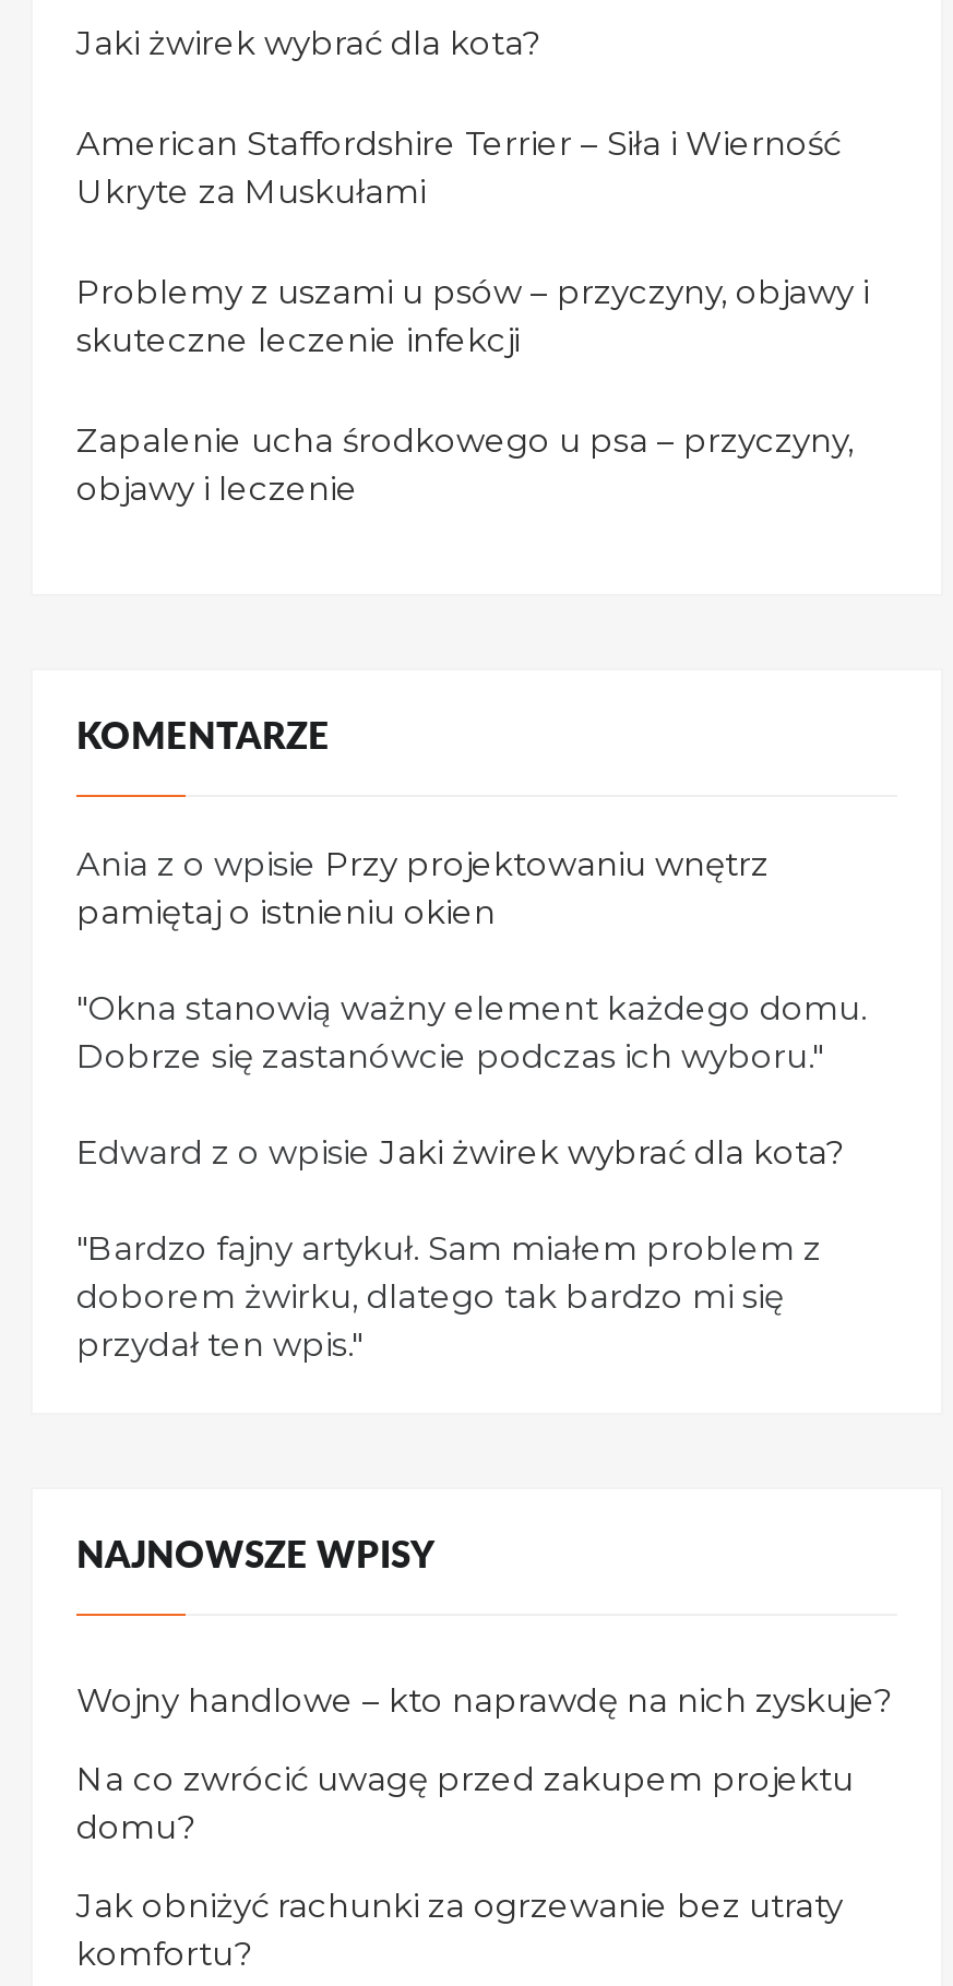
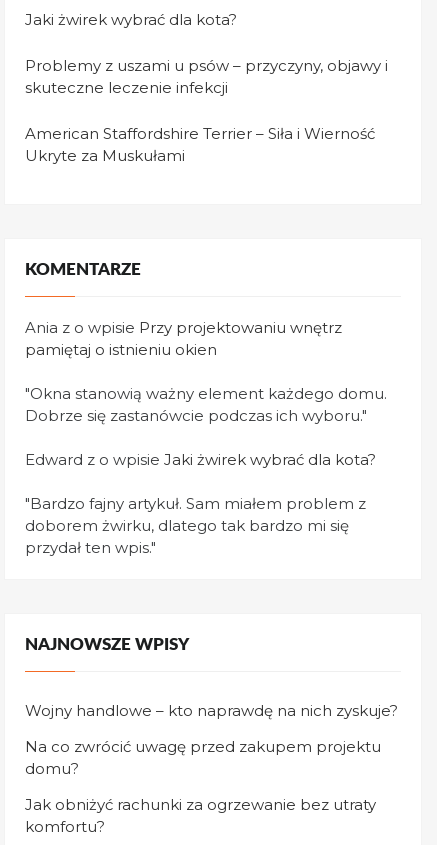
moved down: American Staffordshire Terrier – Siła i Wierność | Ukryte za Muskułami

- Zapalenie ucha środkowego u psa – przyczyny,
- objawy i leczenie
